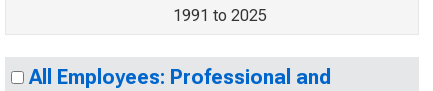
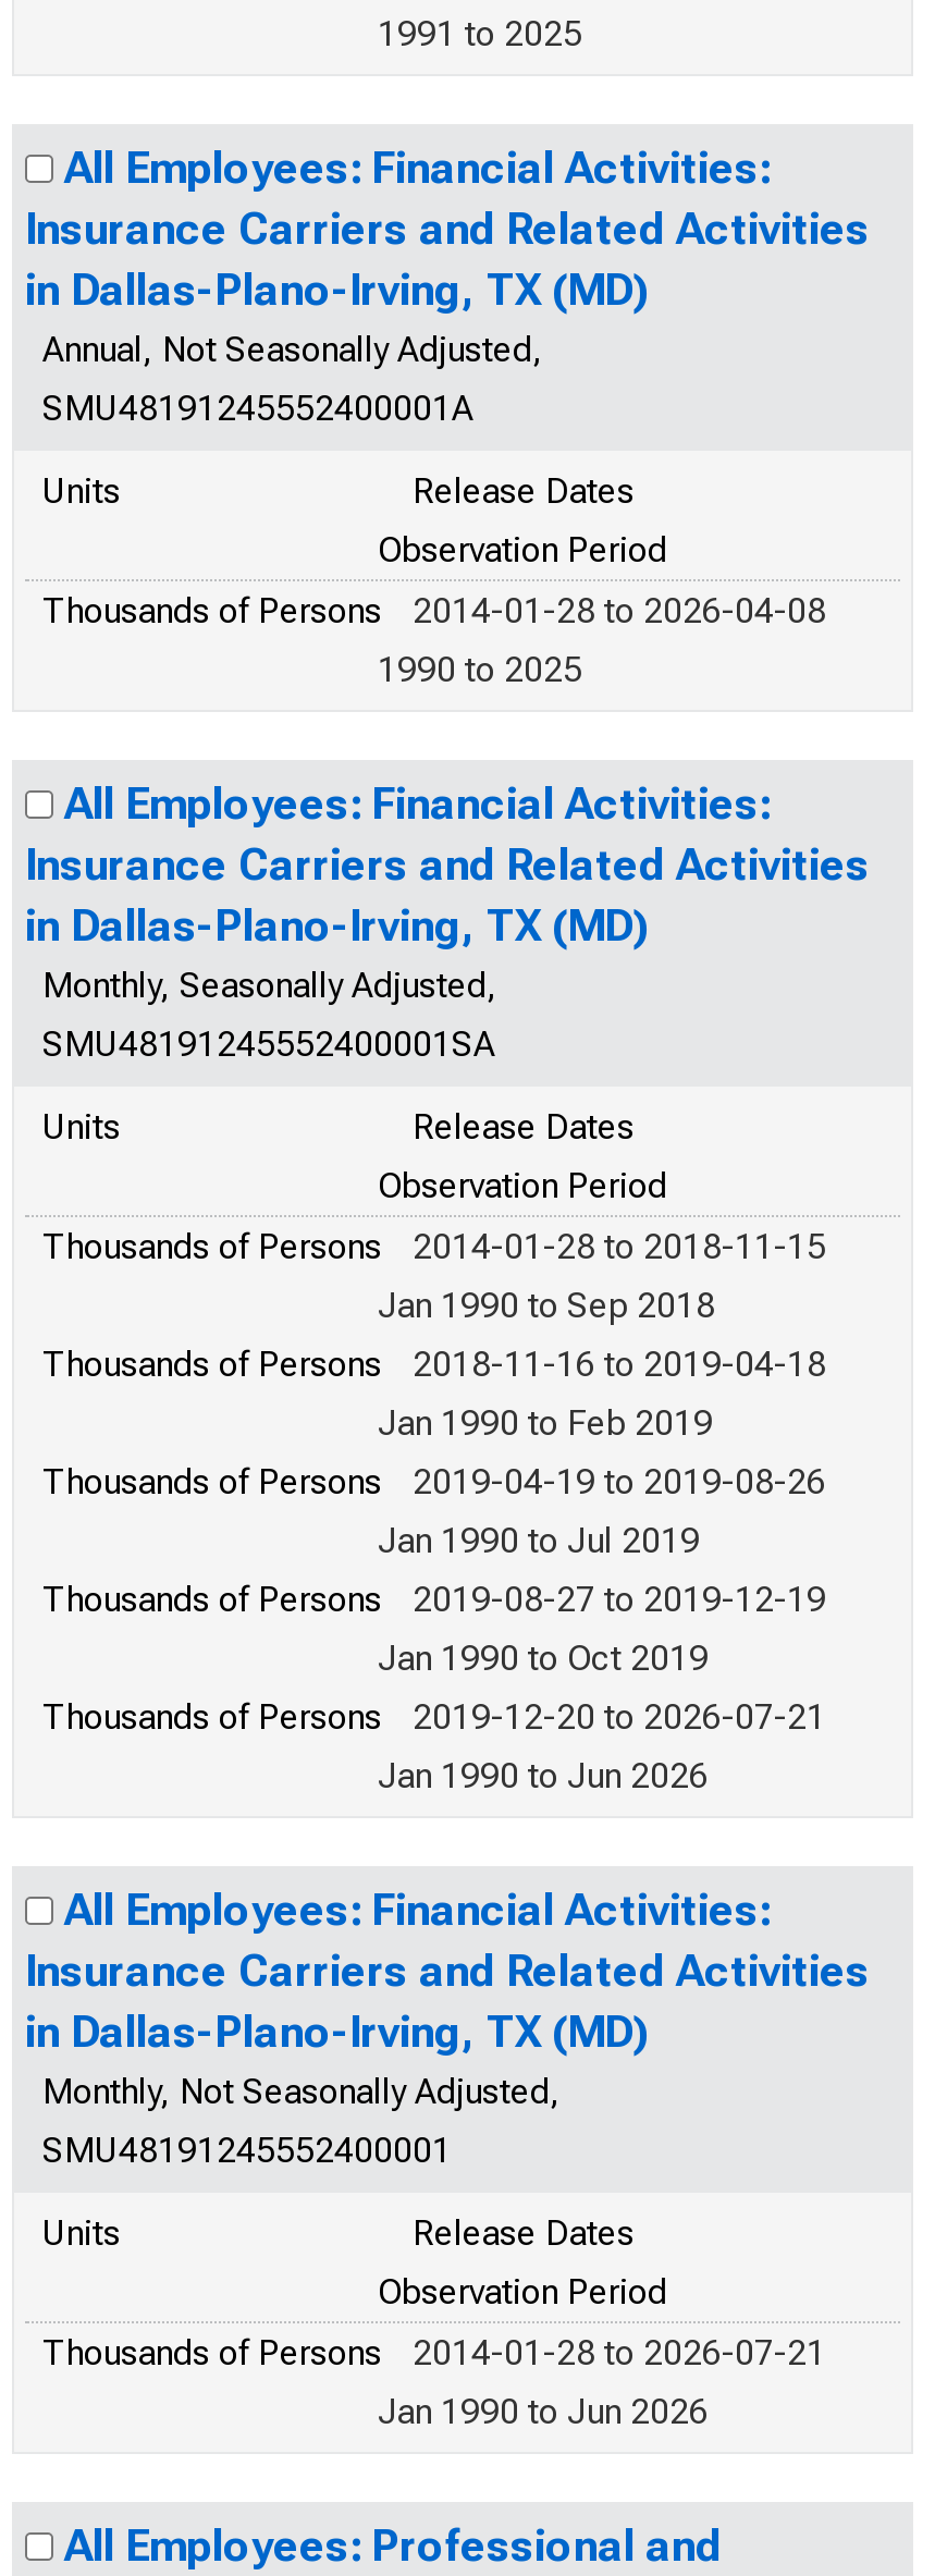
+ All Employees: Financial Activities:
+ Insurance Carriers and Related Activities
+ in Dallas-Plano-Irving, TX (MD)
+ Annual, Not Seasonally Adjusted,
+ SMU48191245552400001A
+ Units
+ Release Dates
+ Observation Period
+ Thousands of Persons
+ 2014-01-28 to 2026-04-08
+ 1990 to 2025
+ All Employees: Financial Activities:
+ Insurance Carriers and Related Activities
+ in Dallas-Plano-Irving, TX (MD)
+ Monthly, Seasonally Adjusted,
+ SMU48191245552400001SA
+ Units
+ Release Dates
+ Observation Period
+ Thousands of Persons
+ 2014-01-28 to 2018-11-15
+ Jan 1990 to Sep 2018
+ Thousands of Persons
+ 2018-11-16 to 2019-04-18
+ Jan 1990 to Feb 2019
+ Thousands of Persons
+ 2019-04-19 to 2019-08-26
+ Jan 1990 to Jul 2019
+ Thousands of Persons
+ 2019-08-27 to 2019-12-19
+ Jan 1990 to Oct 2019
+ Thousands of Persons
+ 2019-12-20 to 2026-07-21
+ Jan 1990 to Jun 2026
+ All Employees: Financial Activities:
+ Insurance Carriers and Related Activities
+ in Dallas-Plano-Irving, TX (MD)
+ Monthly, Not Seasonally Adjusted,
+ SMU48191245552400001
+ Units
+ Release Dates
+ Observation Period
+ Thousands of Persons
+ 2014-01-28 to 2026-07-21
+ Jan 1990 to Jun 2026
